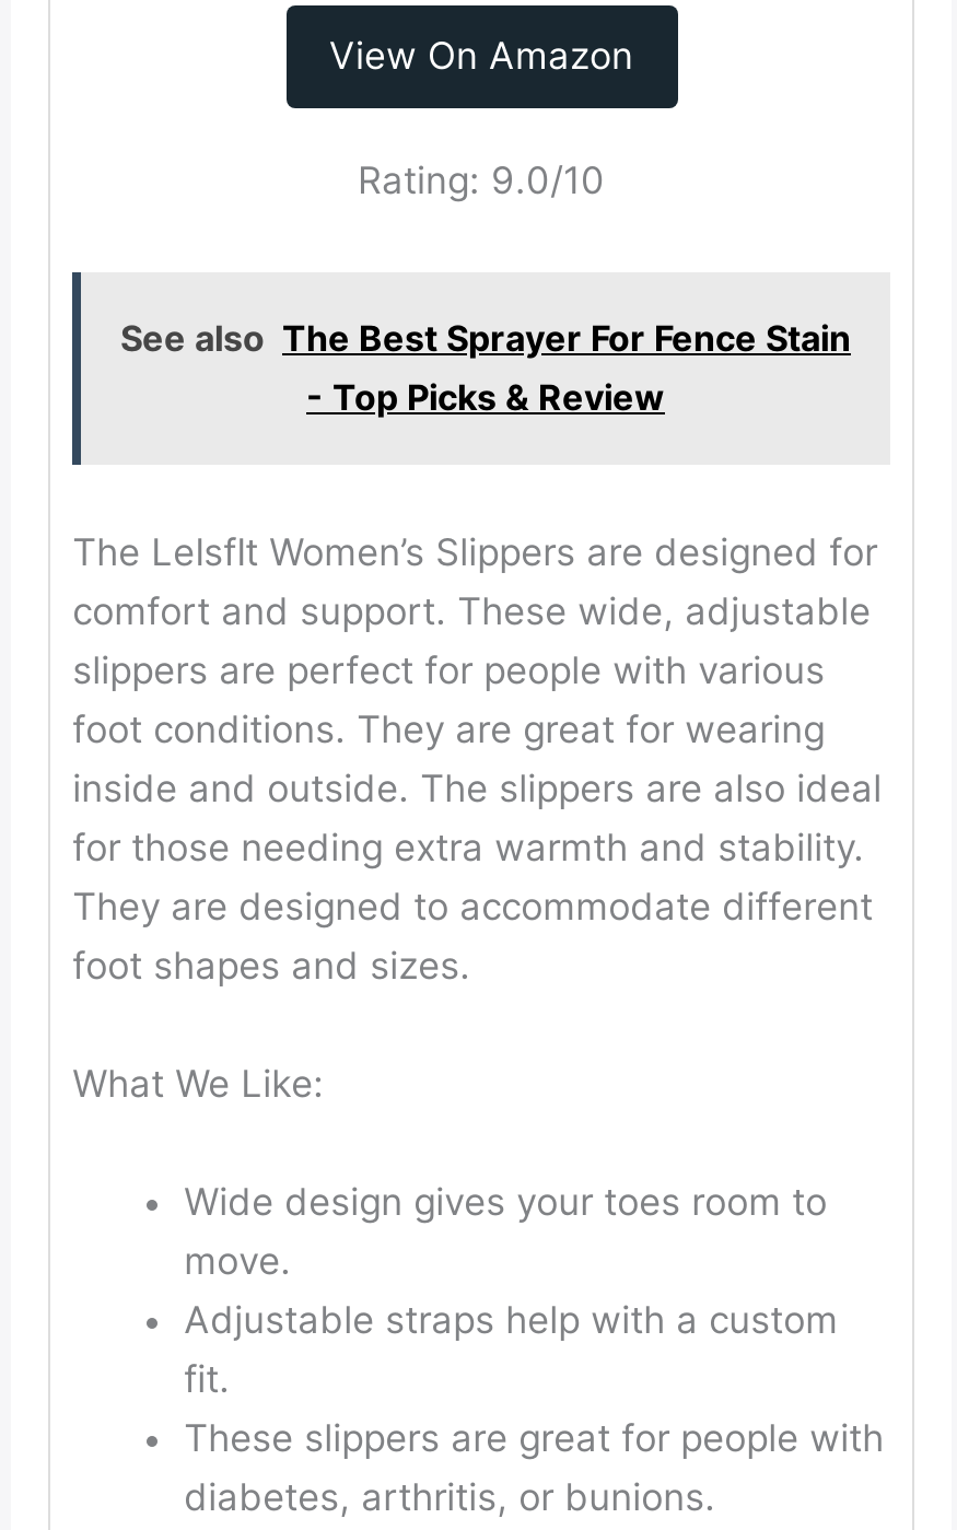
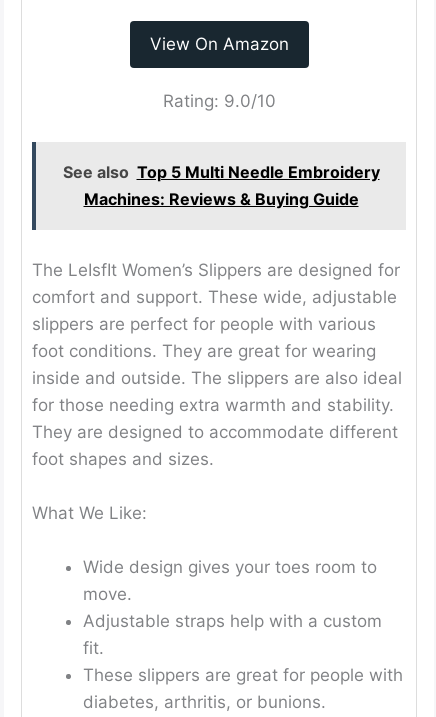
- See also The Best Sprayer For Fence Stain
- - Top Picks & Review
+ See also Top 5 Multi Needle Embroidery
+ Machines: Reviews & Buying Guide
